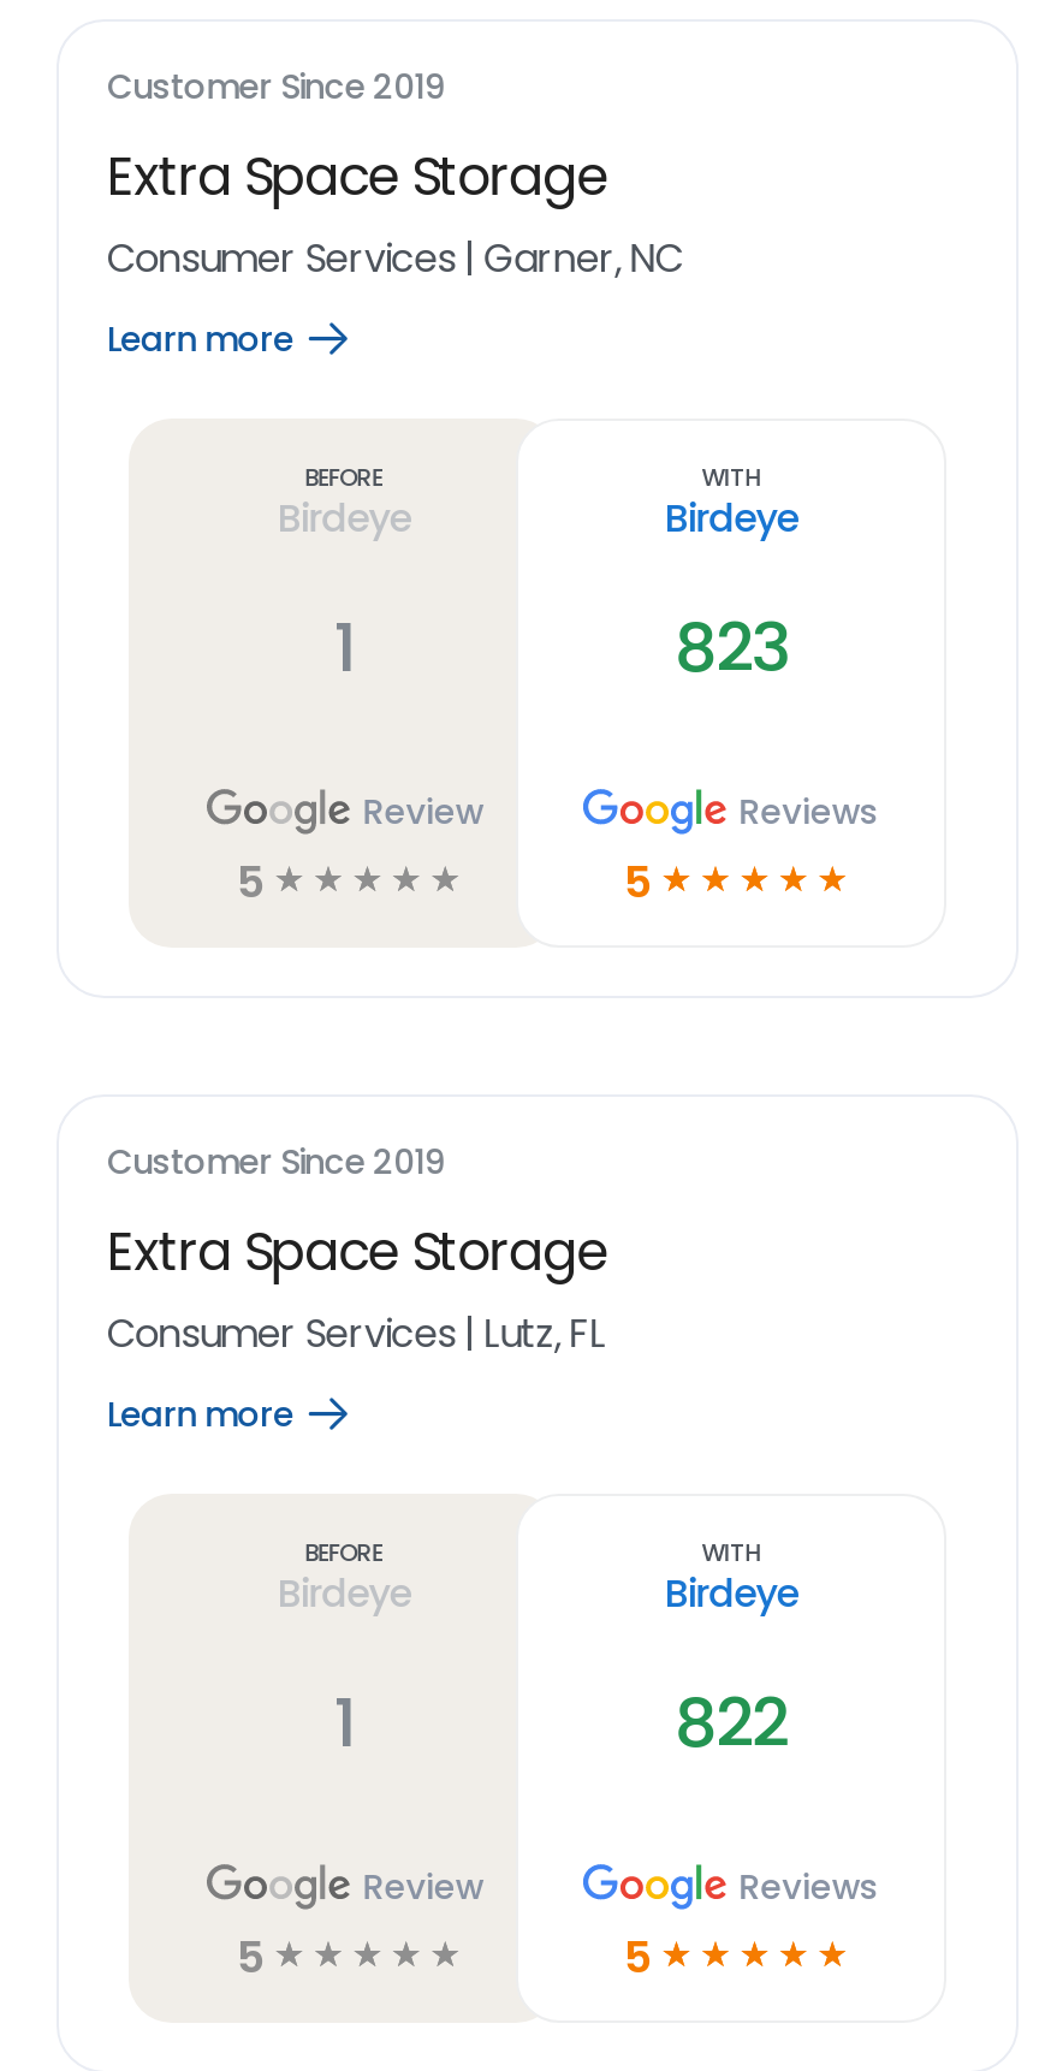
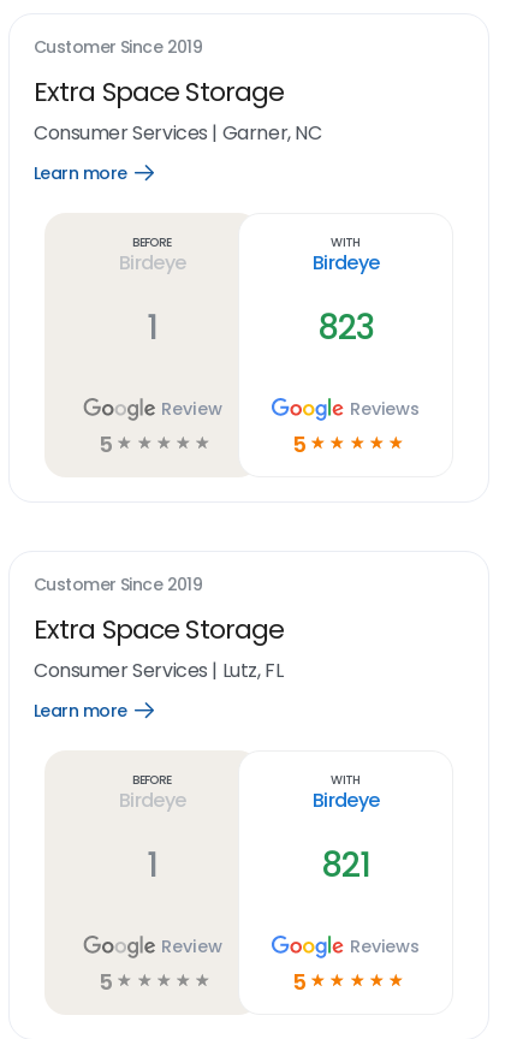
- 822
+ 821
